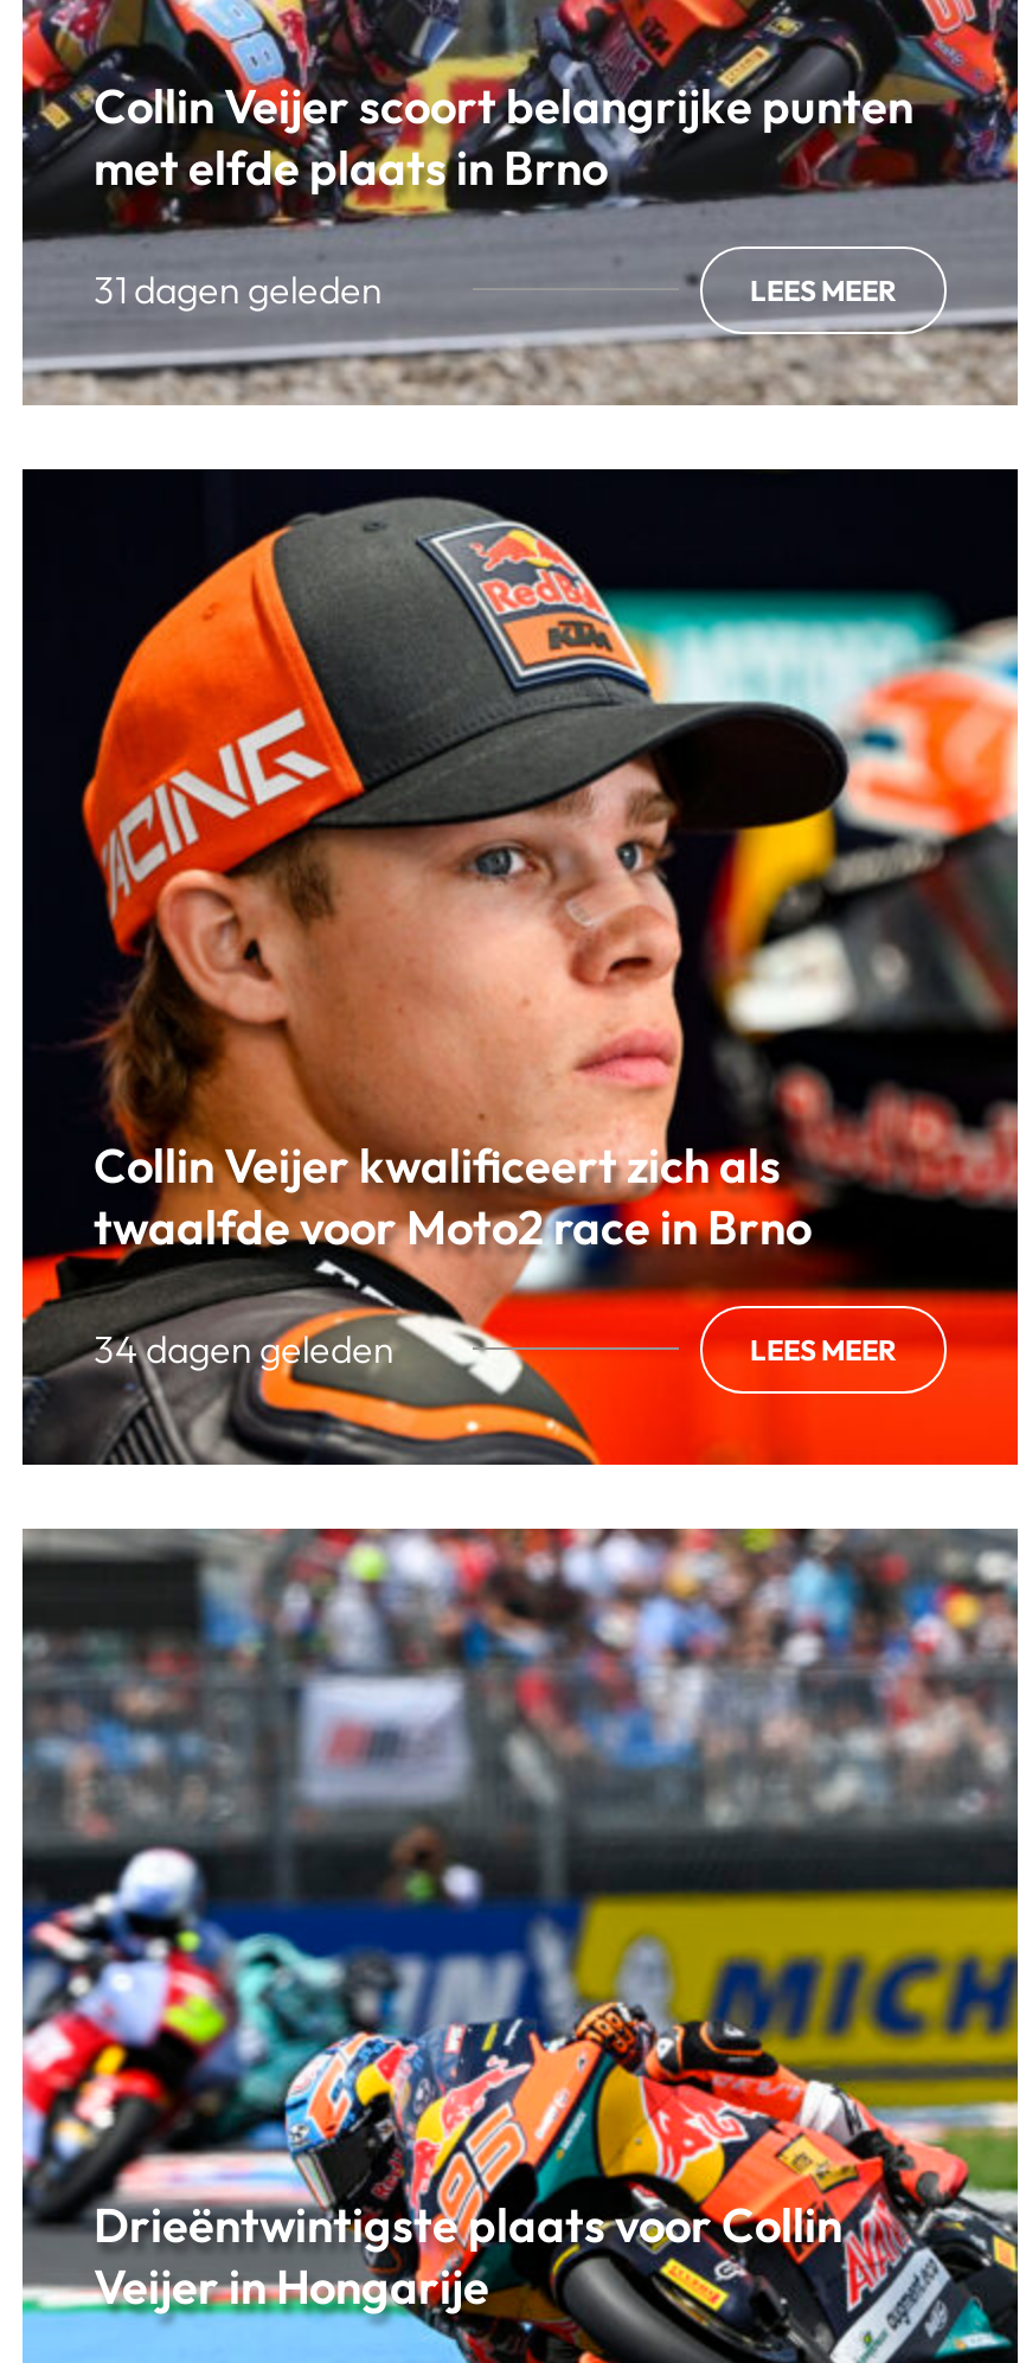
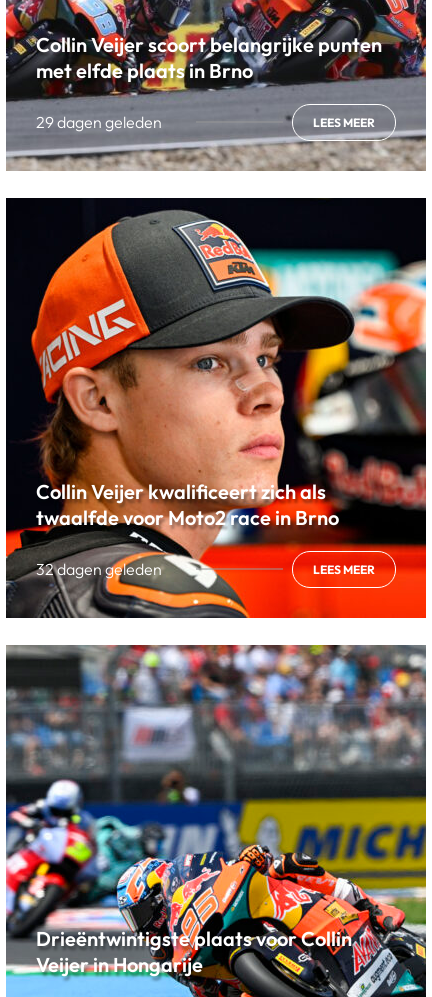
- 31 dagen geleden
+ 29 dagen geleden

- 34 dagen geleden
+ 32 dagen geleden
